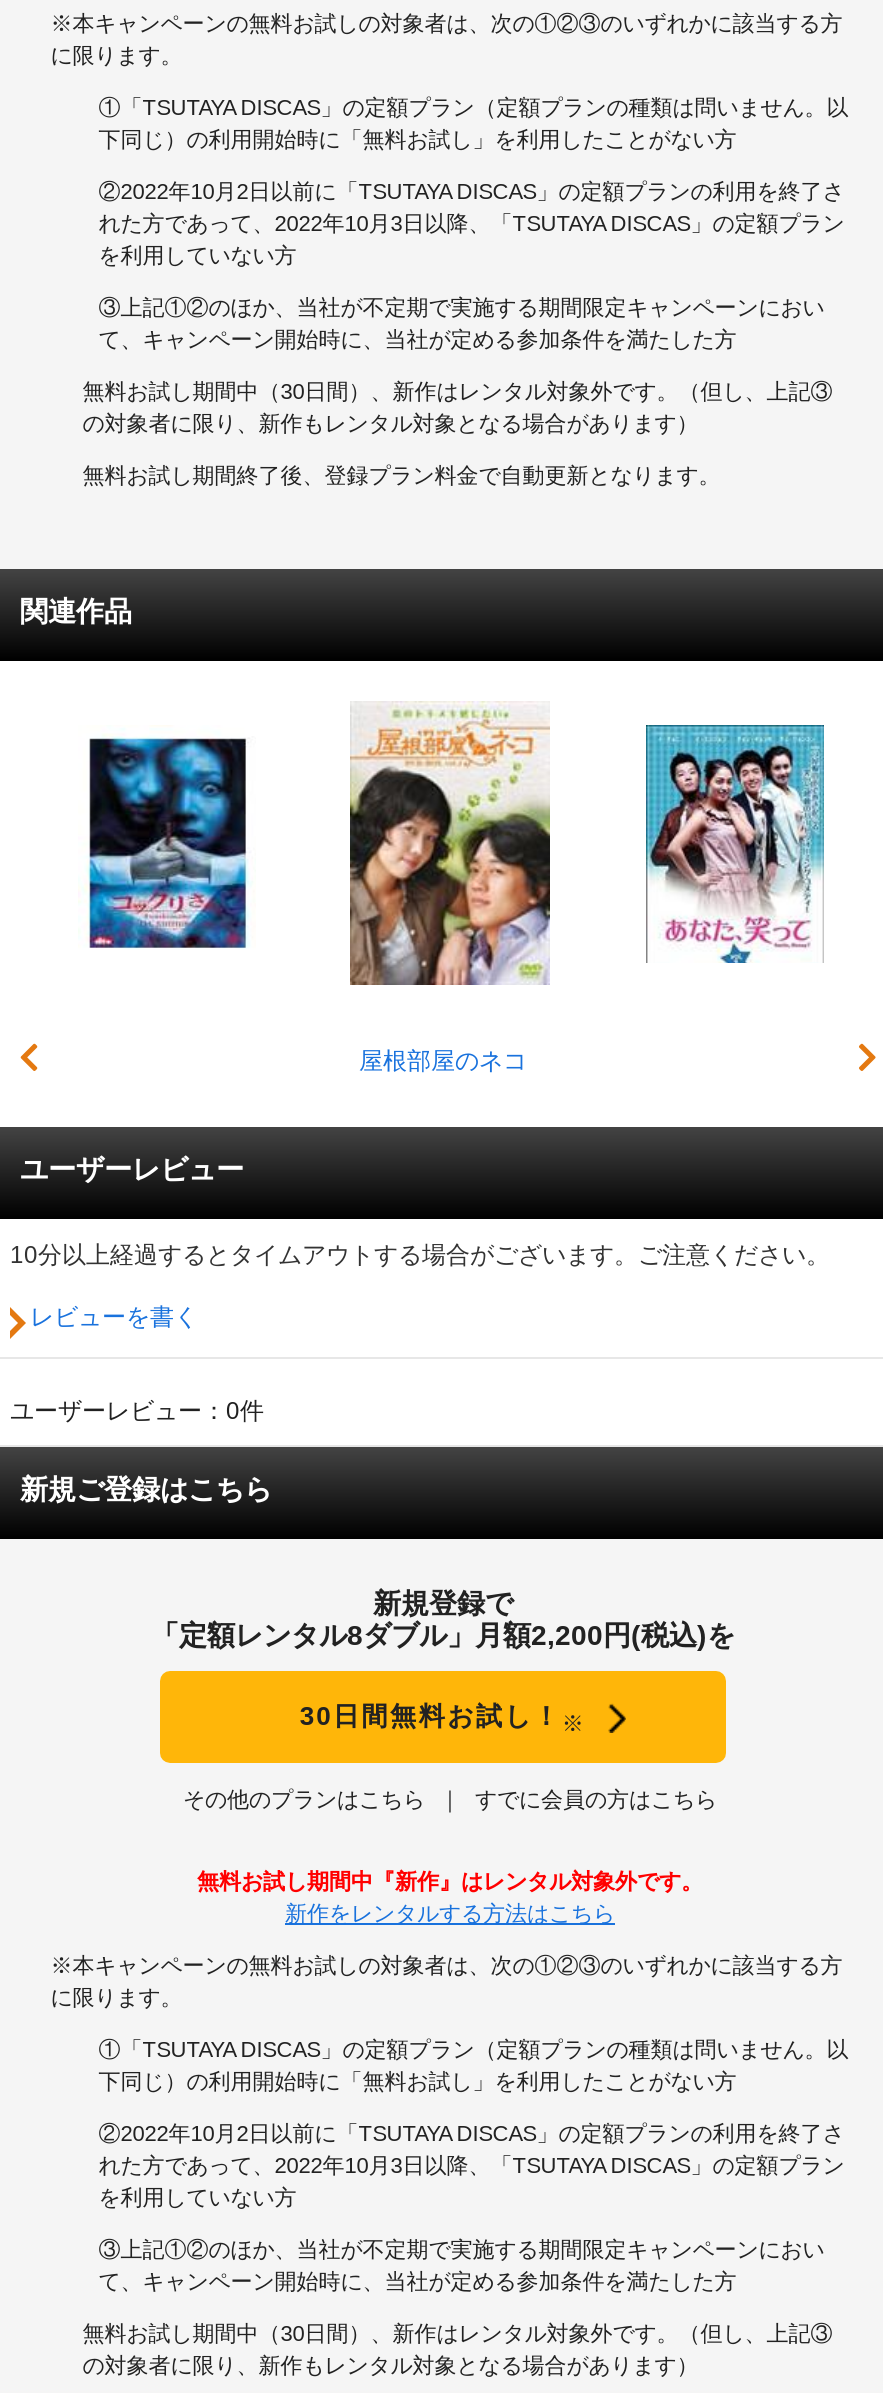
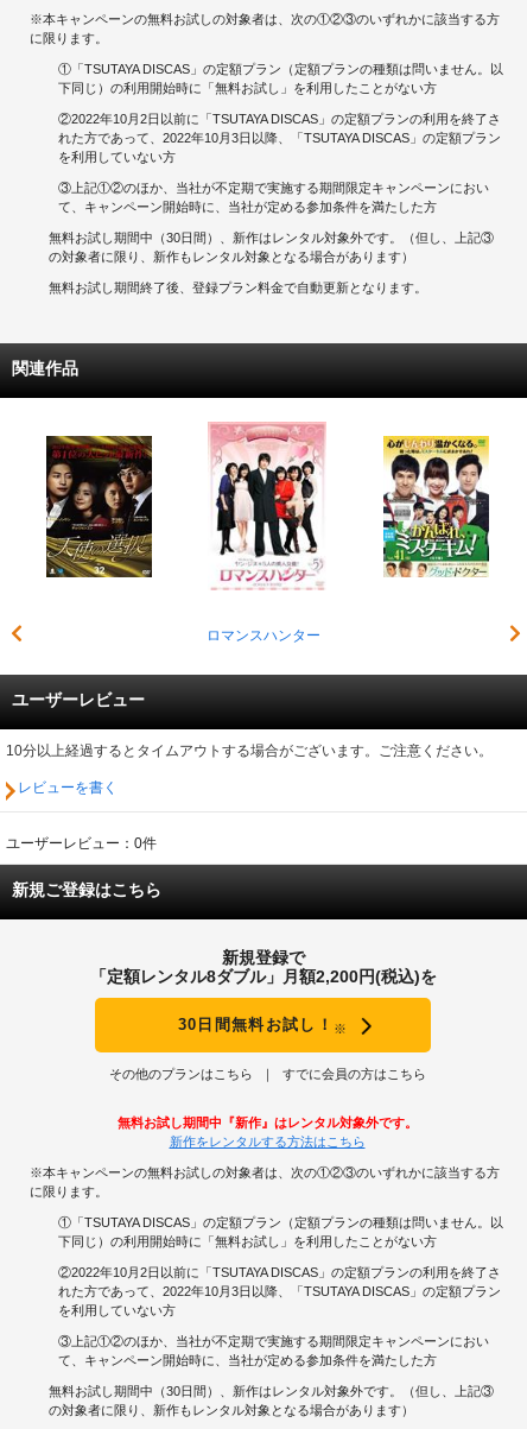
- [image]
- 屋根部屋のネコ
+ [image]
+ ロマンスハンター

- [image]
+ [image]

- [image]
+ [image]
